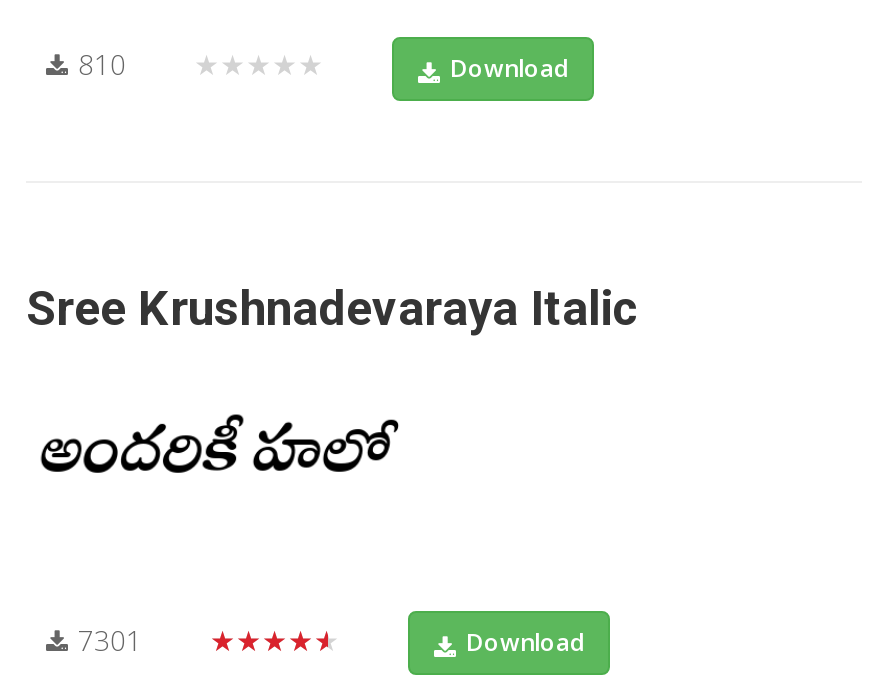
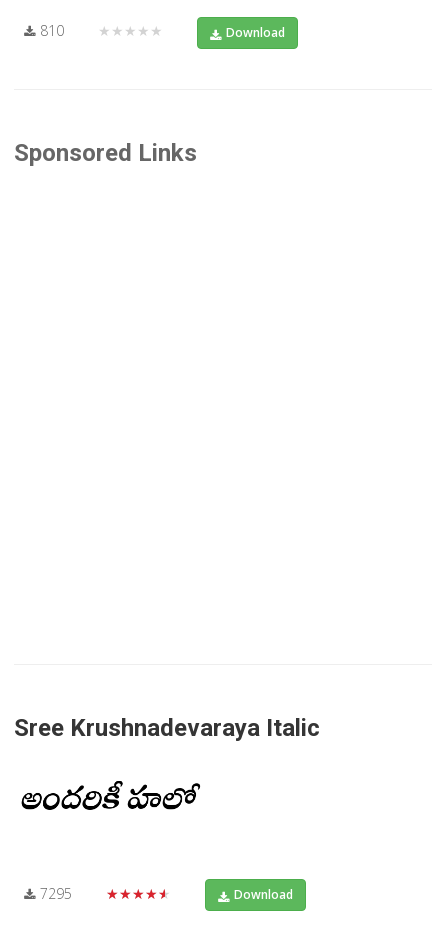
+ Sponsored Links

- 7301
+ 7295
